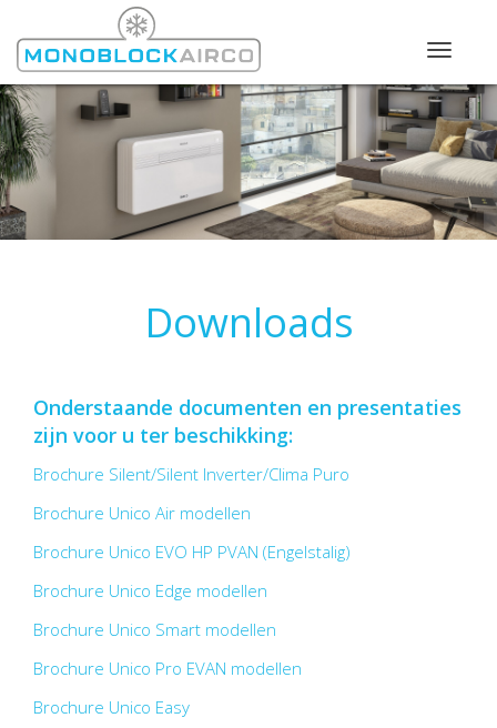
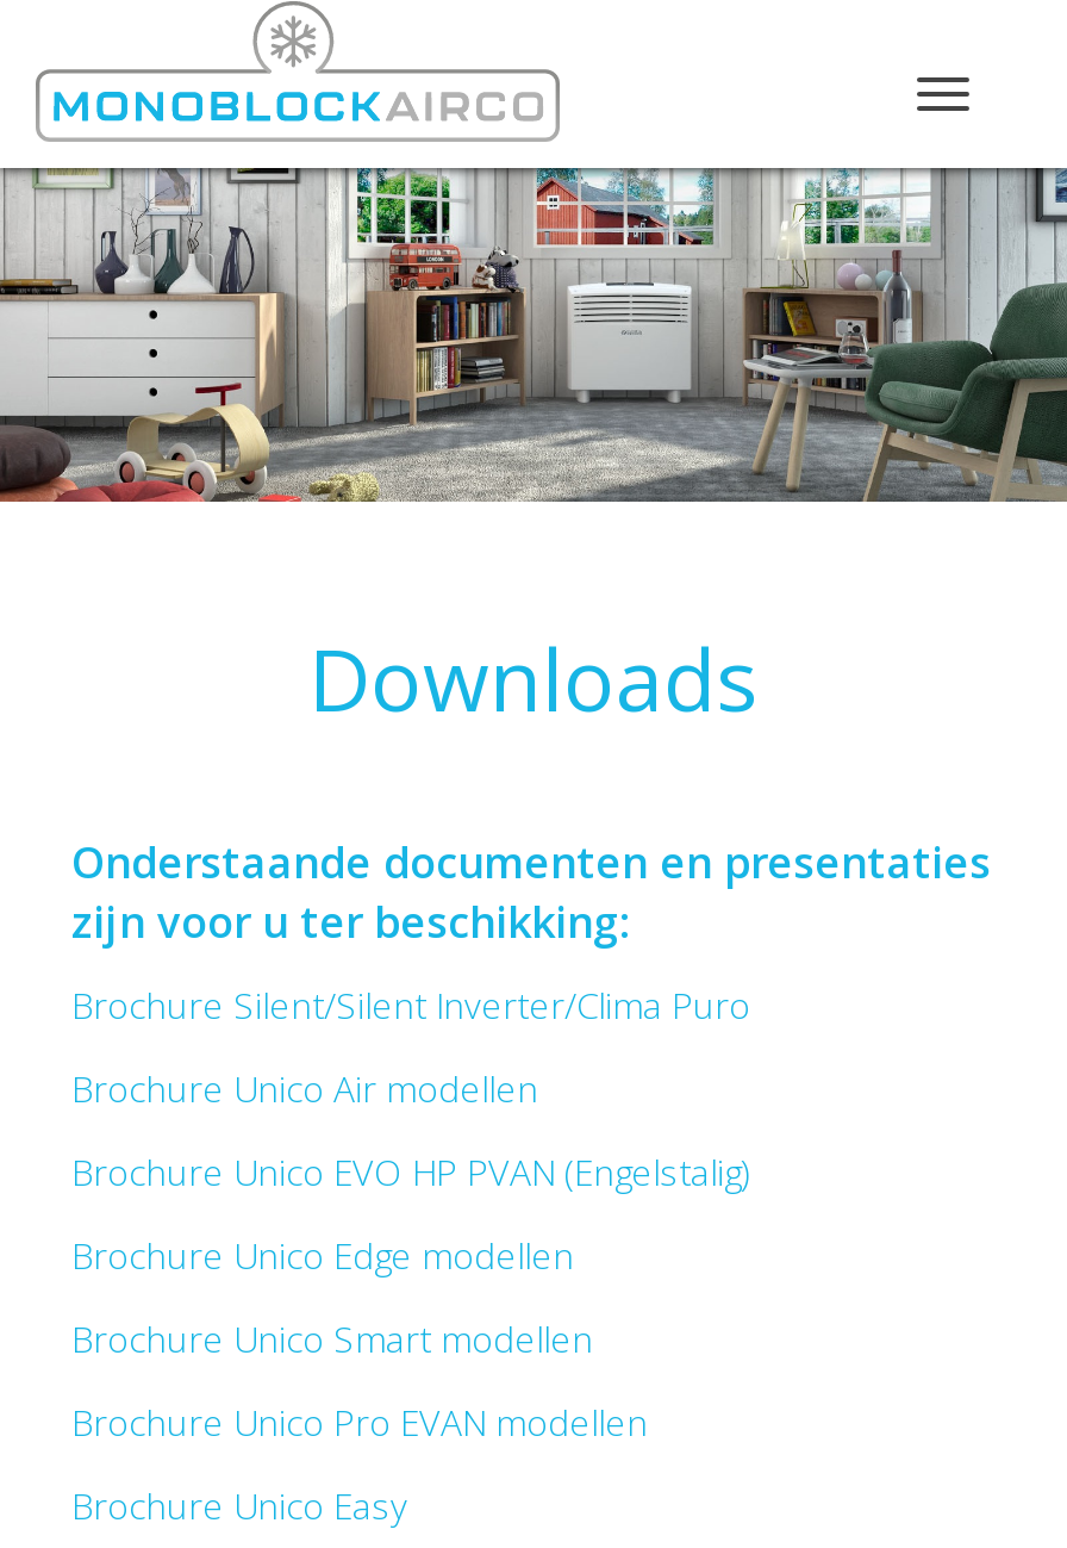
- [image]
+ [image]
